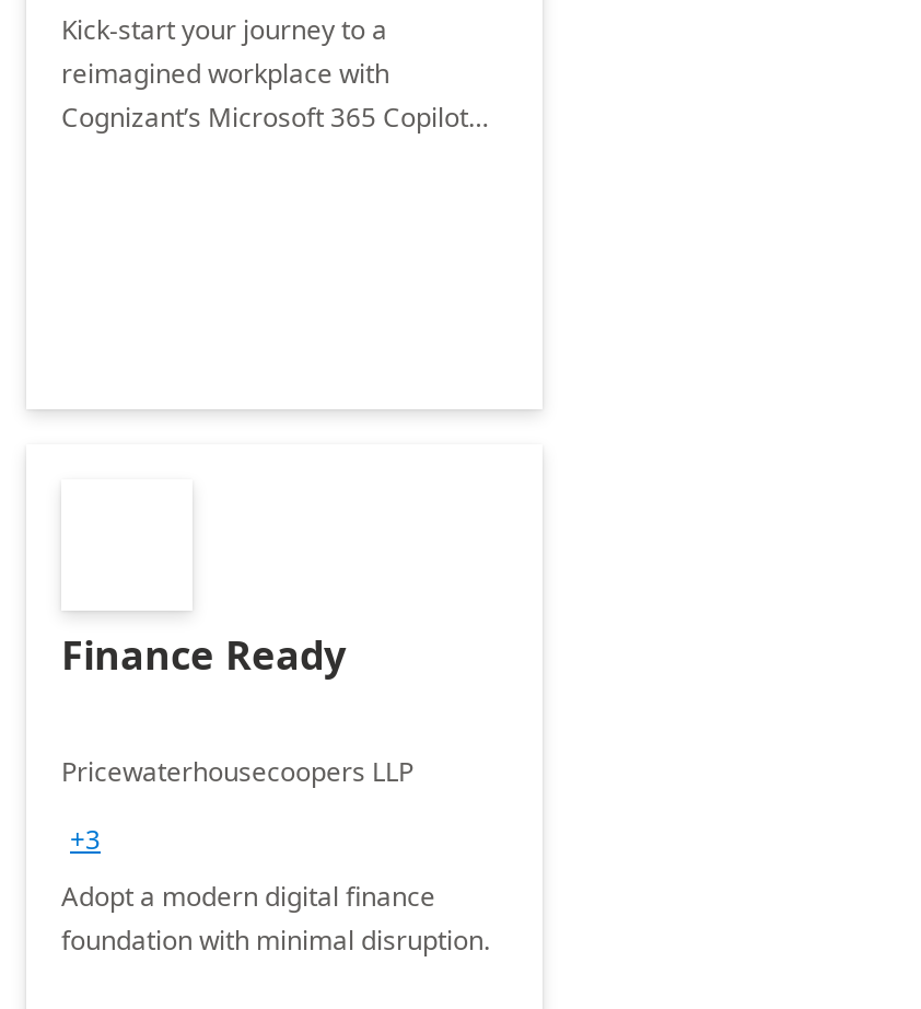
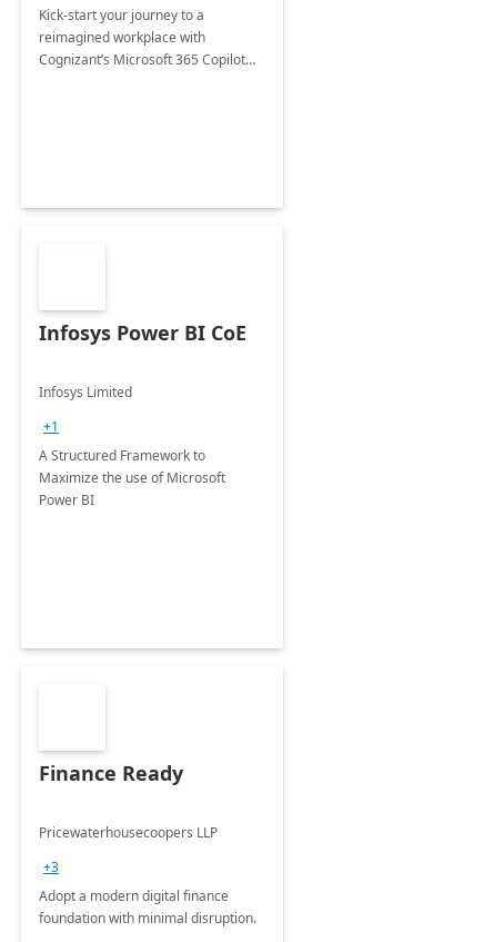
+ Infosys Power BI CoE
+ Infosys Limited
+ +1
+ A Structured Framework to
+ Maximize the use of Microsoft
+ Power BI
